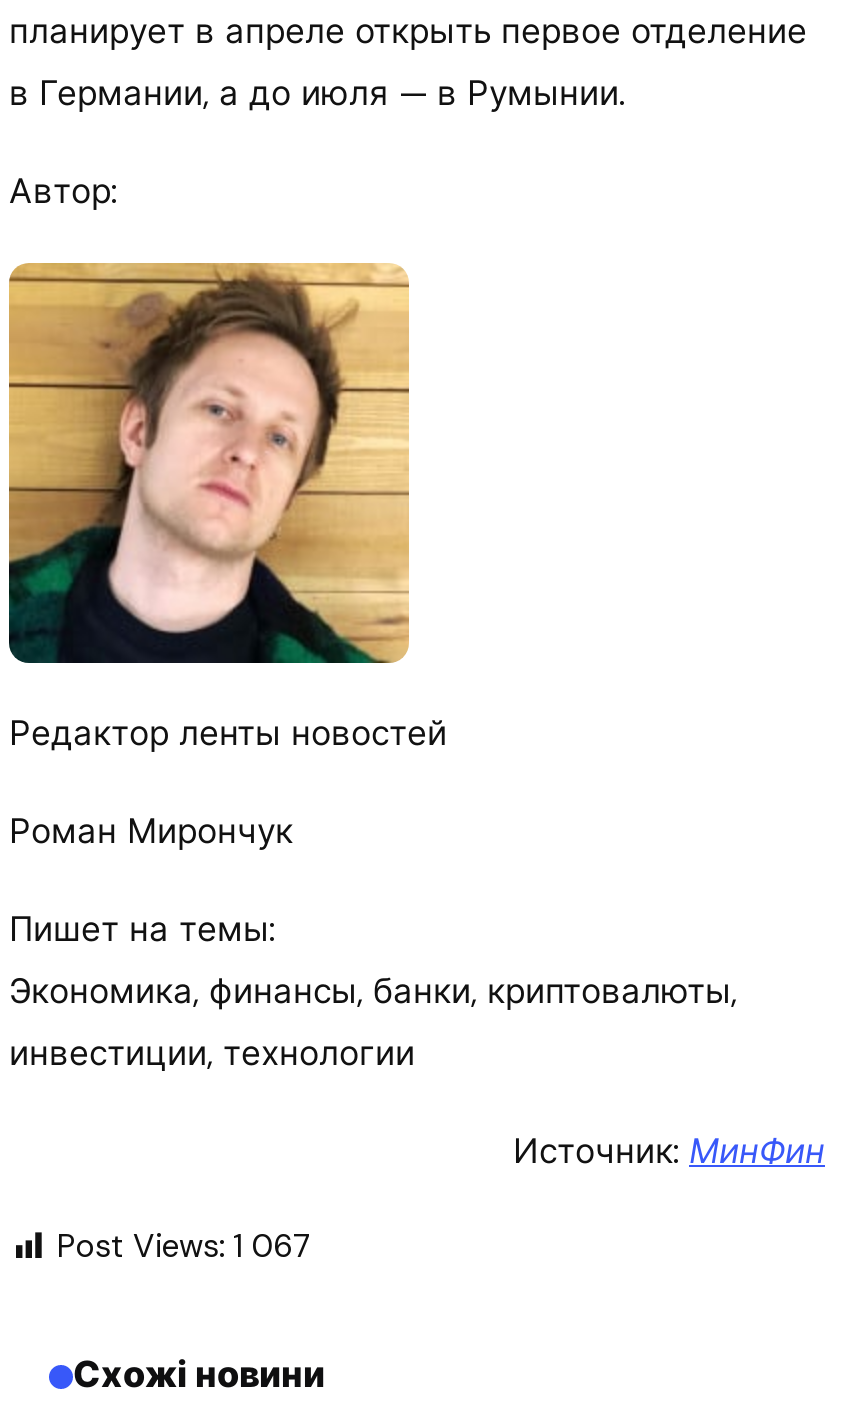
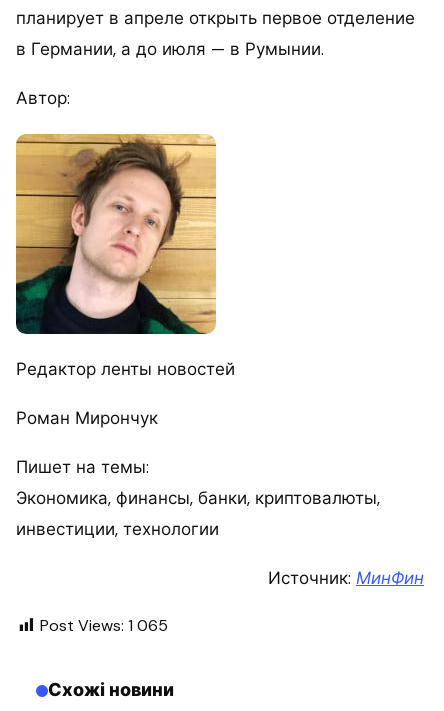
- Post Views: 1 067
+ Post Views: 1 065
